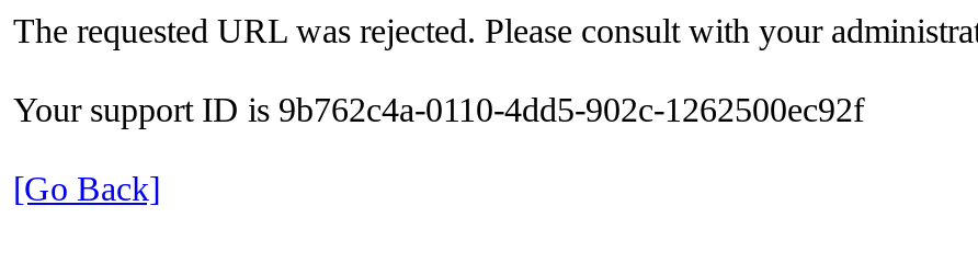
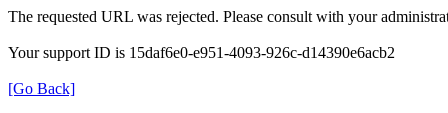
- Your support ID is 9b762c4a-0110-4dd5-902c-1262500ec92f
+ Your support ID is 15daf6e0-e951-4093-926c-d14390e6acb2
